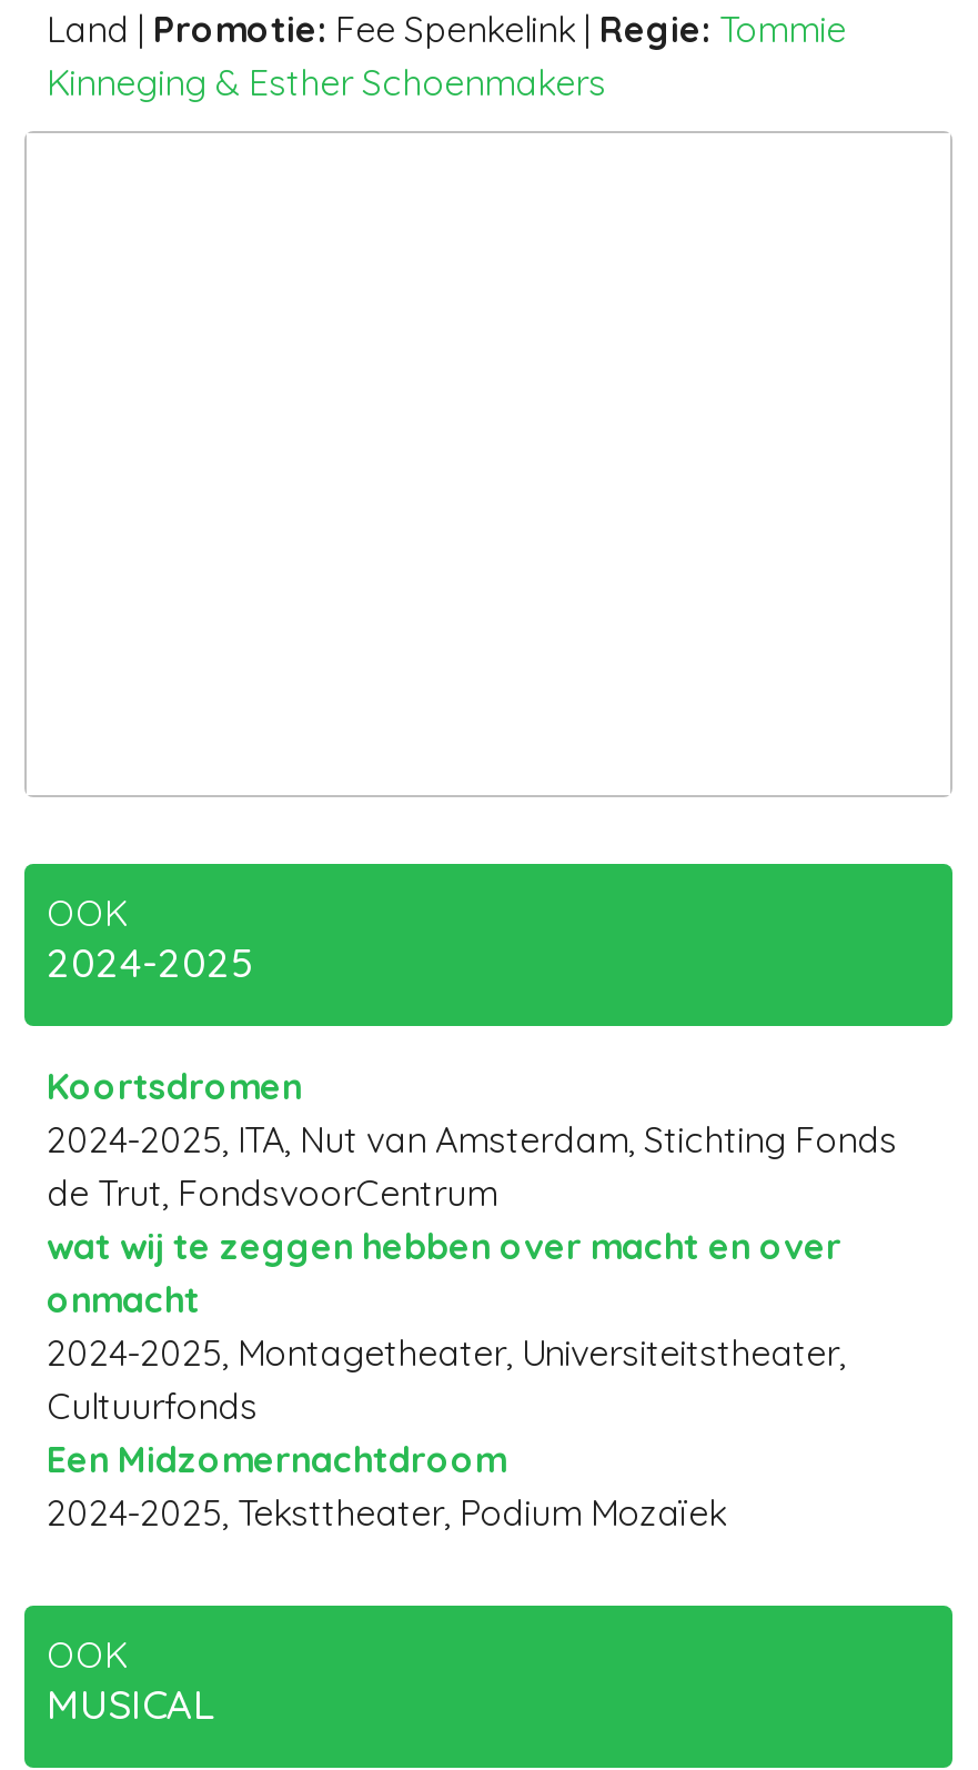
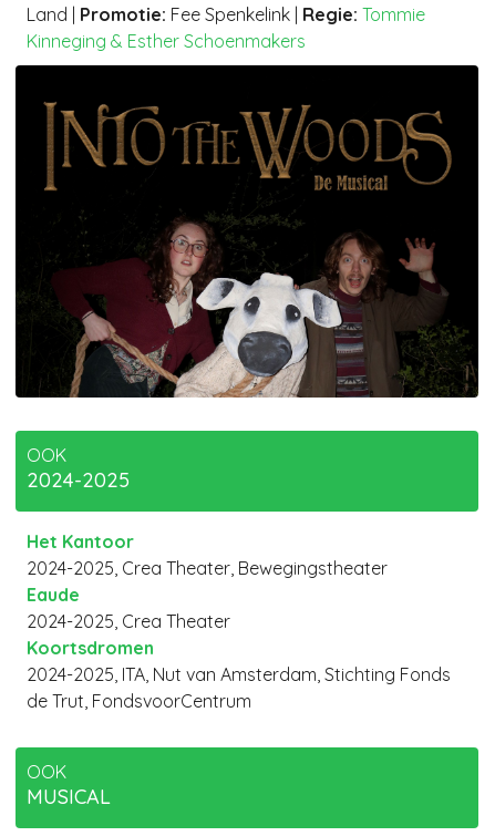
+ [image]

+ Het Kantoor
+ 2024-2025, Crea Theater, Bewegingstheater
+ Eaude
+ 2024-2025, Crea Theater

moved down: Koortsdromen | 2024-2025, ITA, Nut van Amsterdam, Stichting Fonds | de Trut, FondsvoorCentrum

- wat wij te zeggen hebben over macht en over
- onmacht
- 2024-2025, Montagetheater, Universiteitstheater,
- Cultuurfonds
- Een Midzomernachtdroom
- 2024-2025, Teksttheater, Podium Mozaïek
